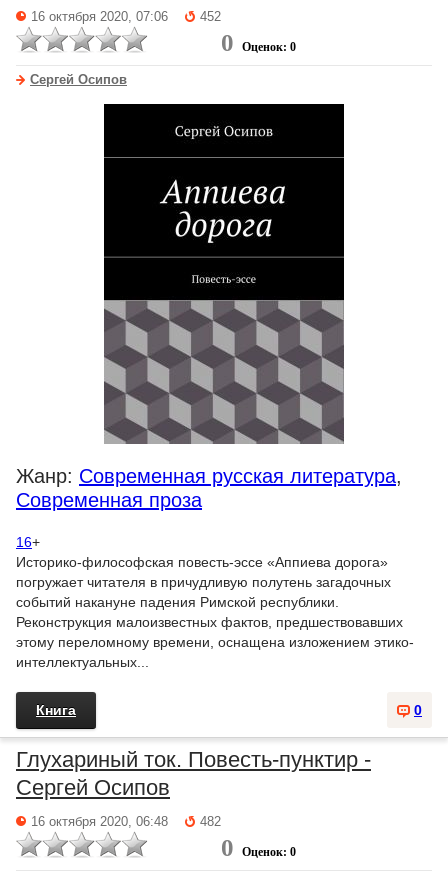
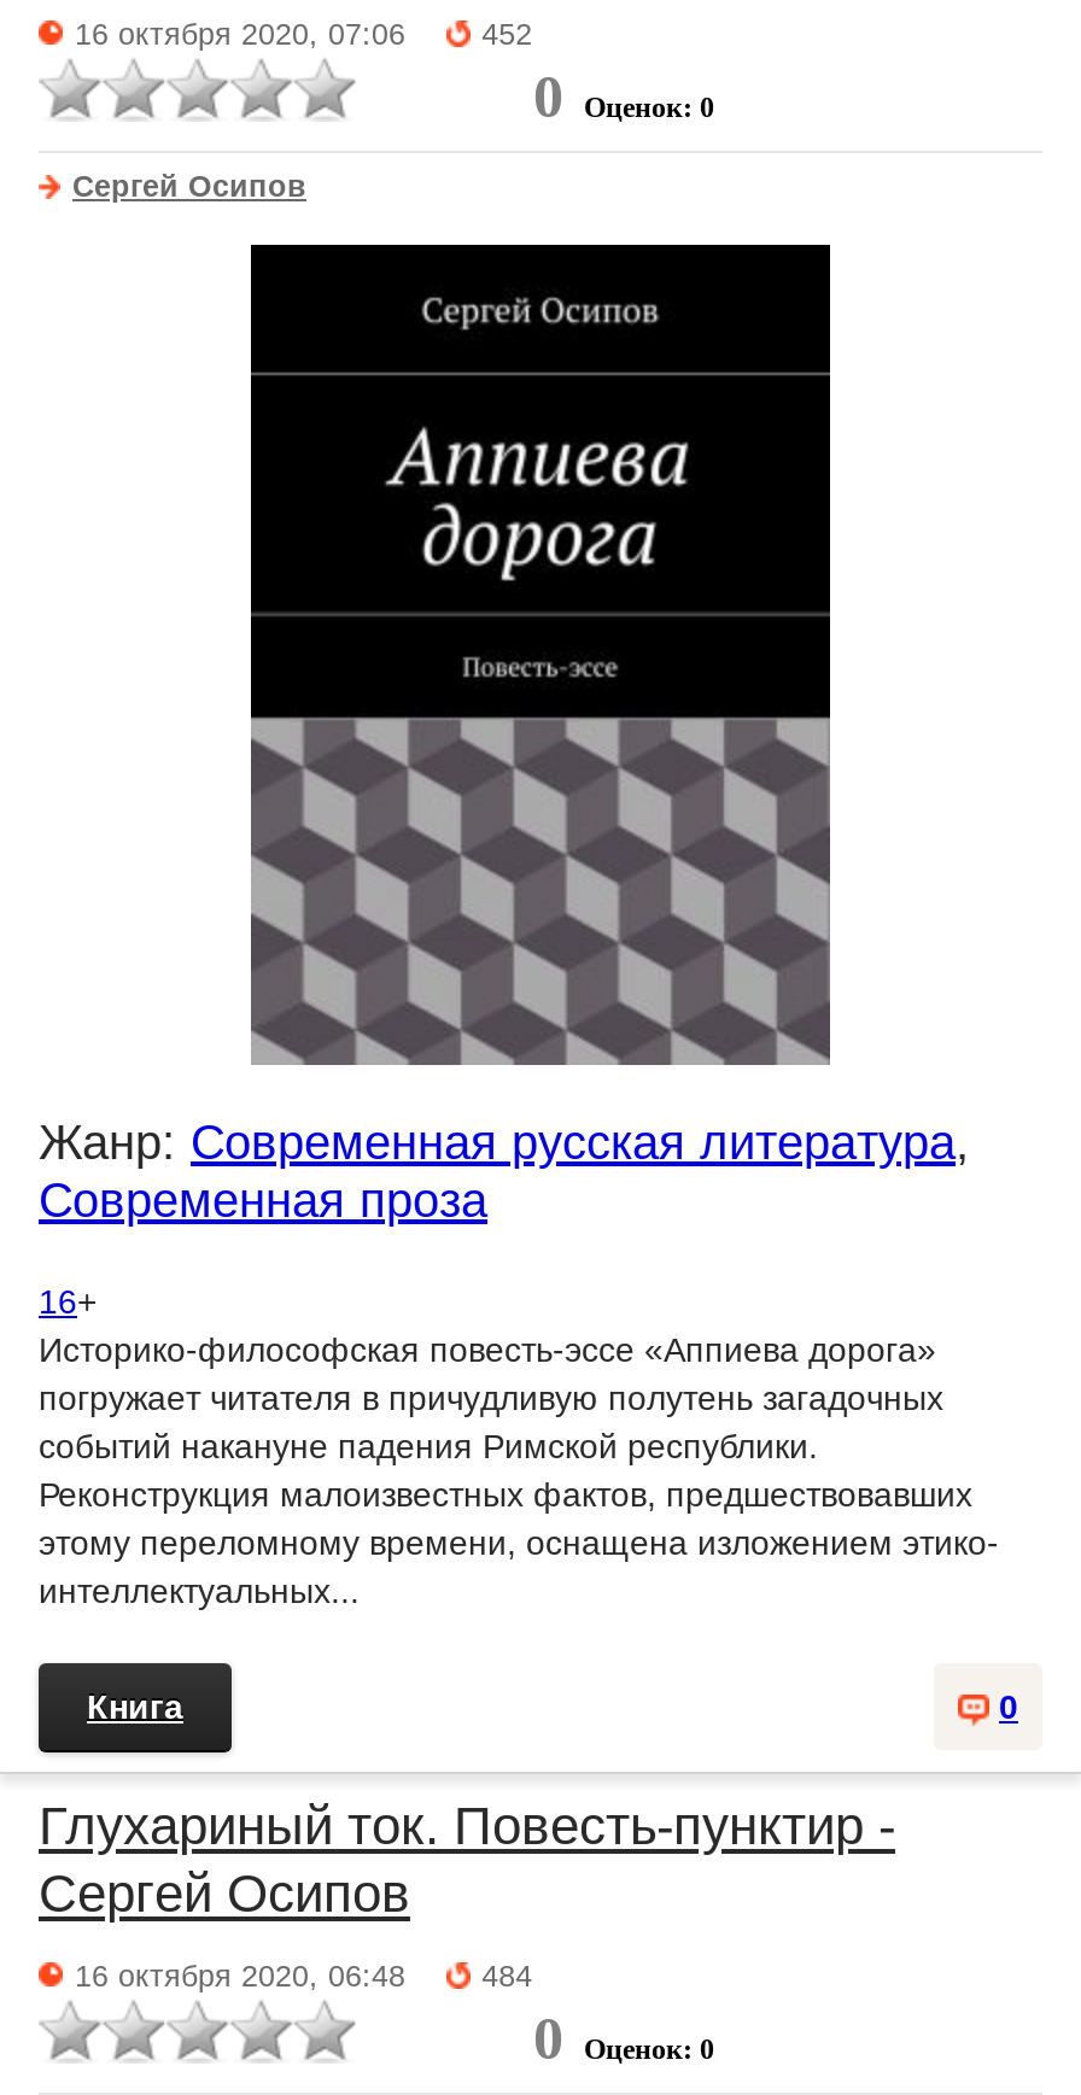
- 482
+ 484
